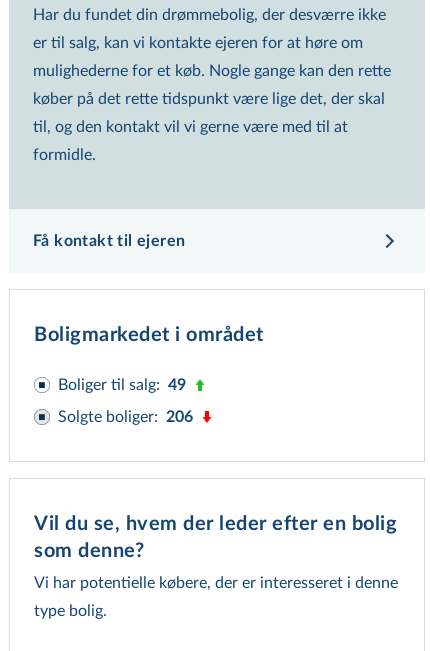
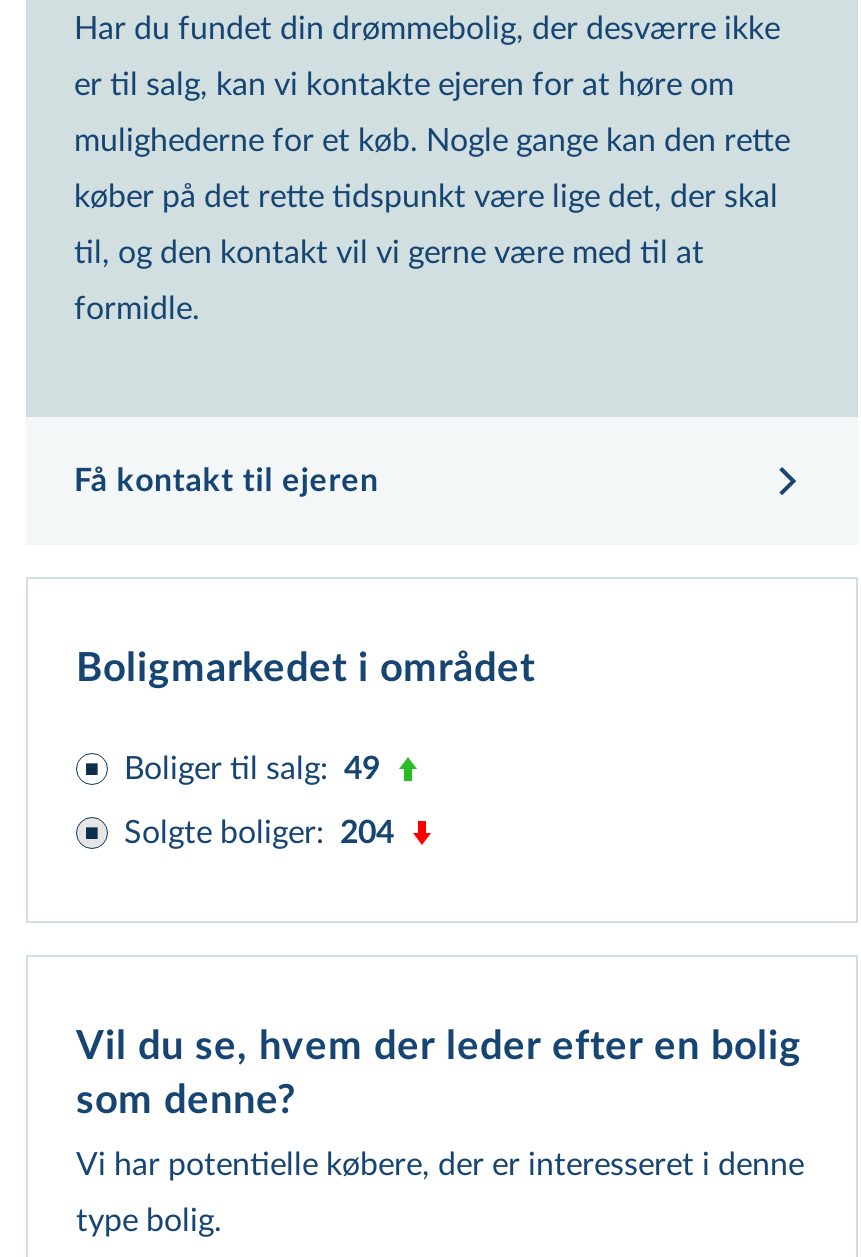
- Solgte boliger: 206
+ Solgte boliger: 204
